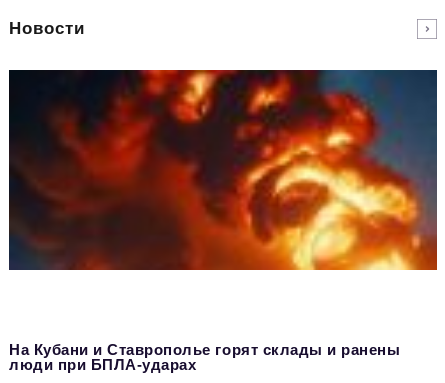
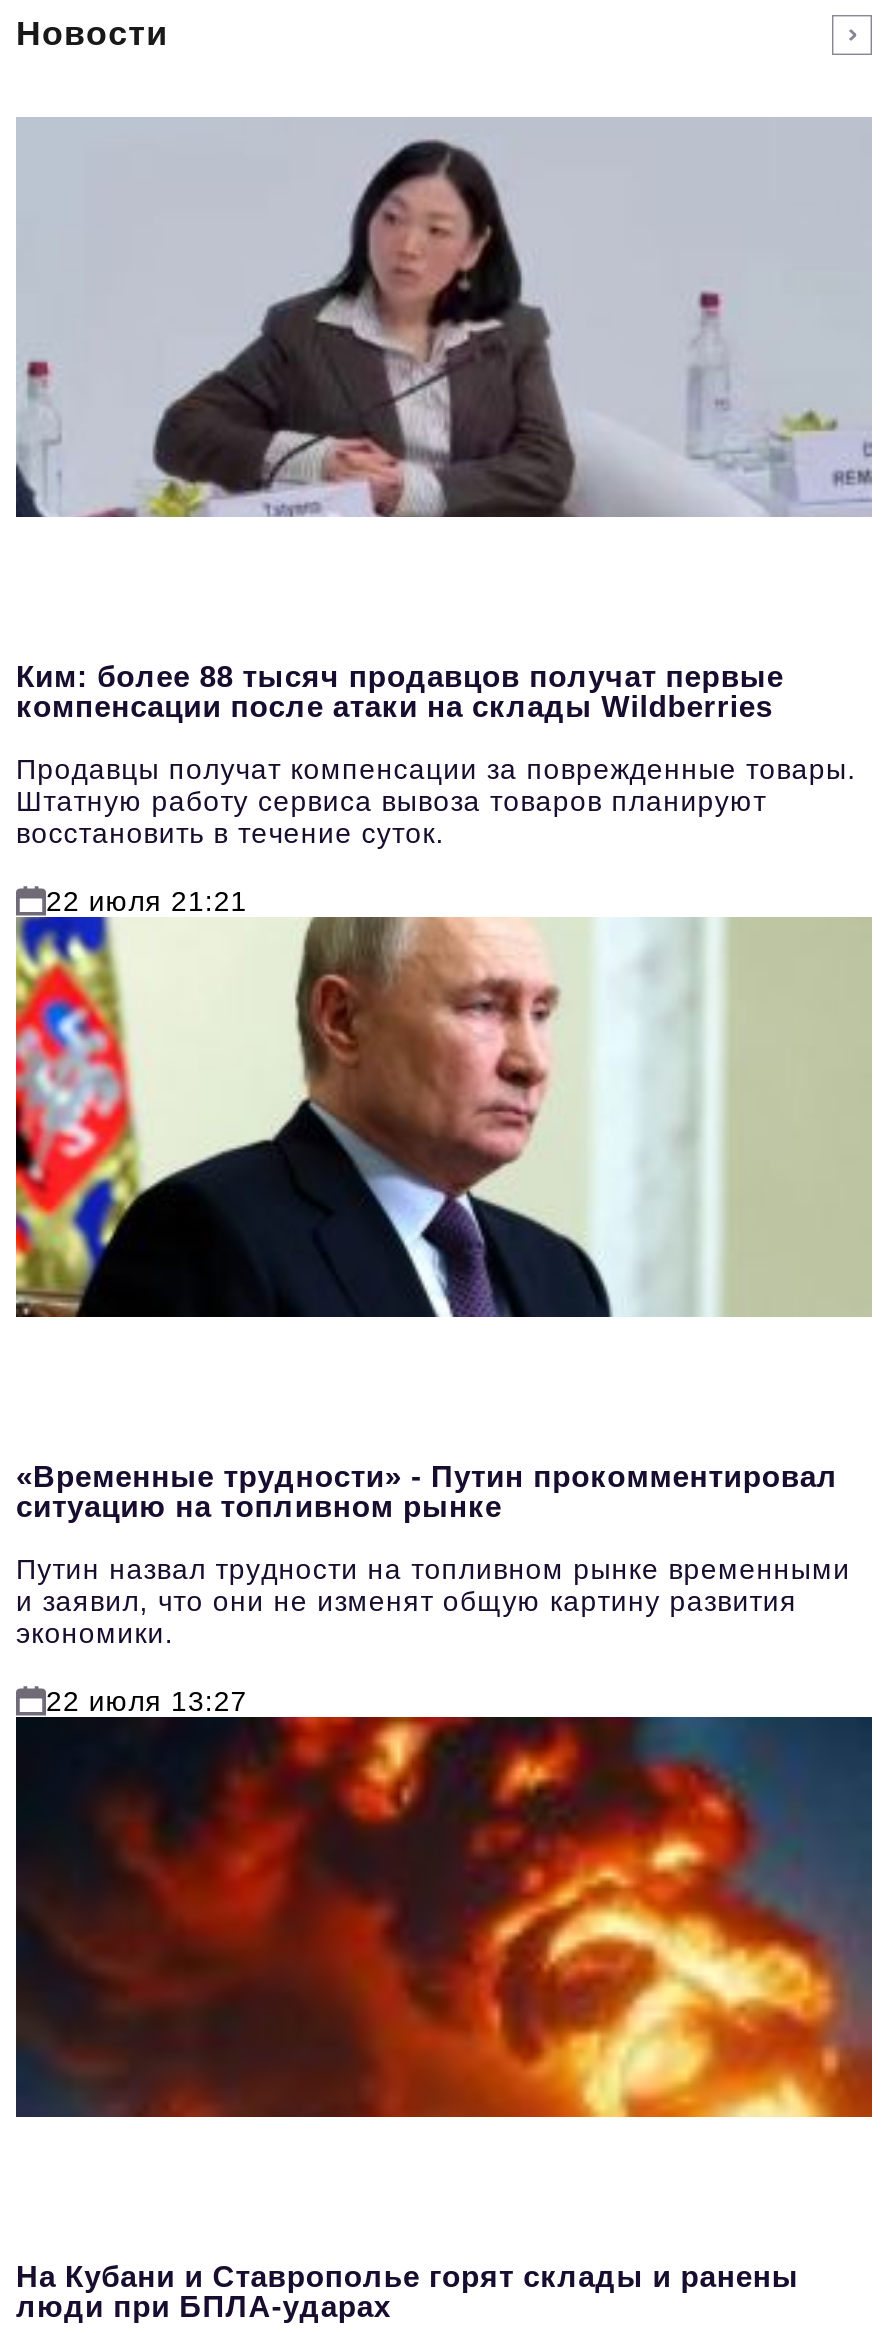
+ [image]
+ Ким: более 88 тысяч продавцов получат первые
+ компенсации после атаки на склады Wildberries
+ Продавцы получат компенсации за поврежденные товары.
+ Штатную работу сервиса вывоза товаров планируют
+ восстановить в течение суток.
+ 22 июля 21:21

+ «Временные трудности» - Путин прокомментировал
+ ситуацию на топливном рынке
+ Путин назвал трудности на топливном рынке временными
+ и заявил, что они не изменят общую картину развития
+ экономики.
+ 22 июля 13:27

+ [image]
